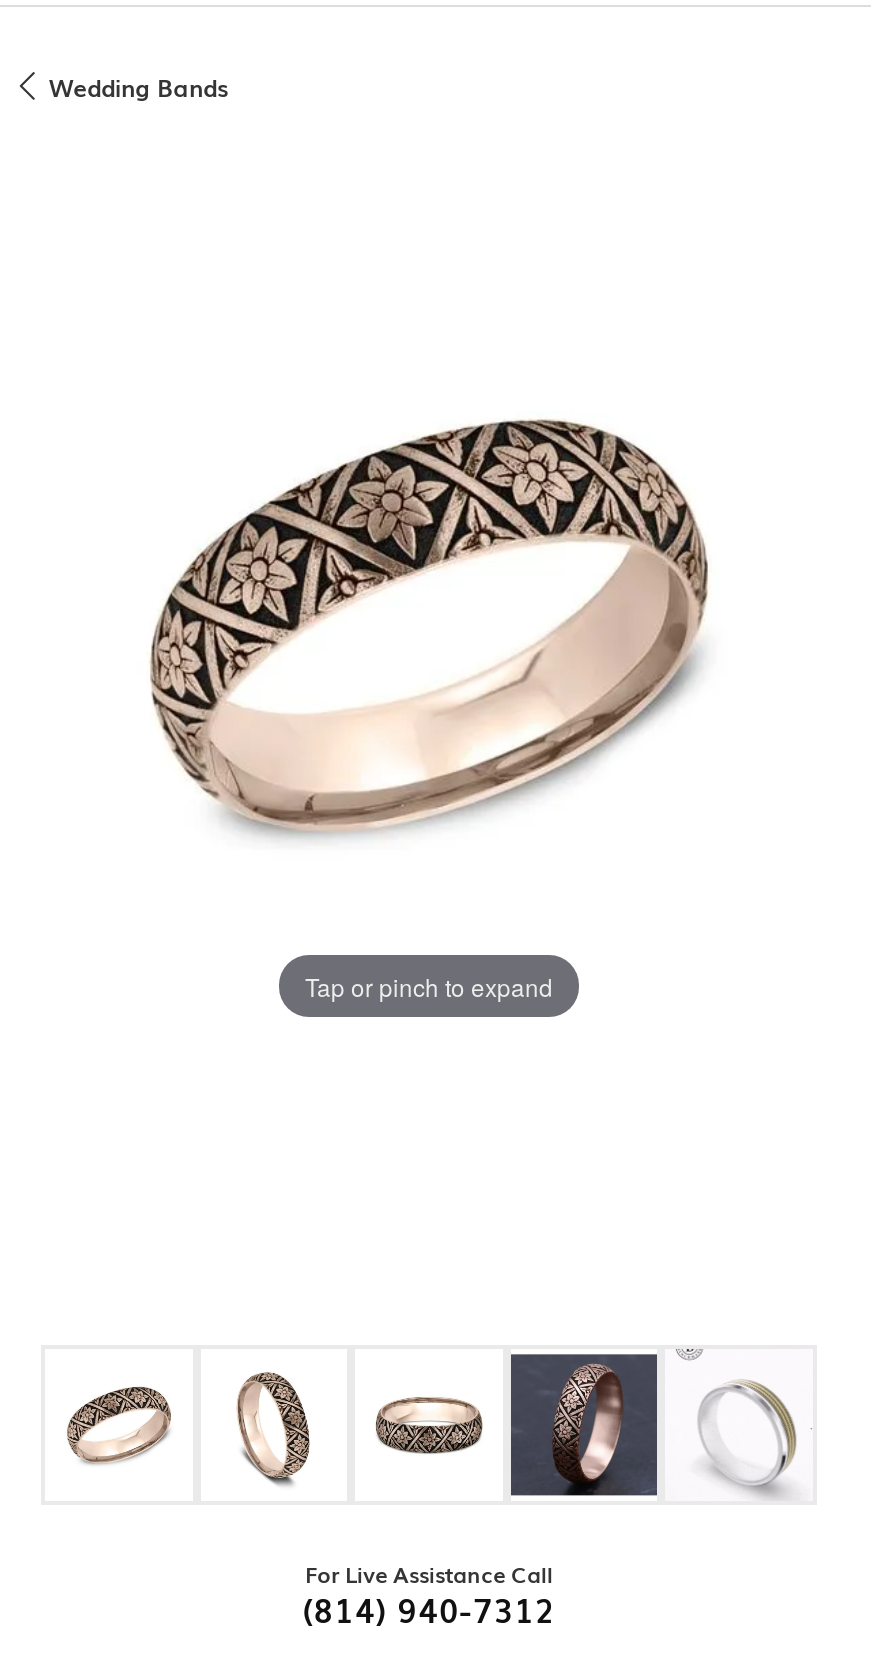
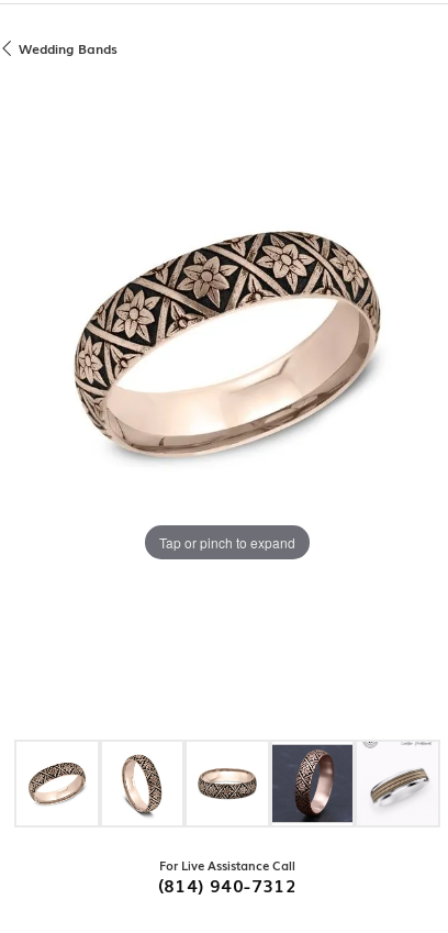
- [image]
+ [image]
